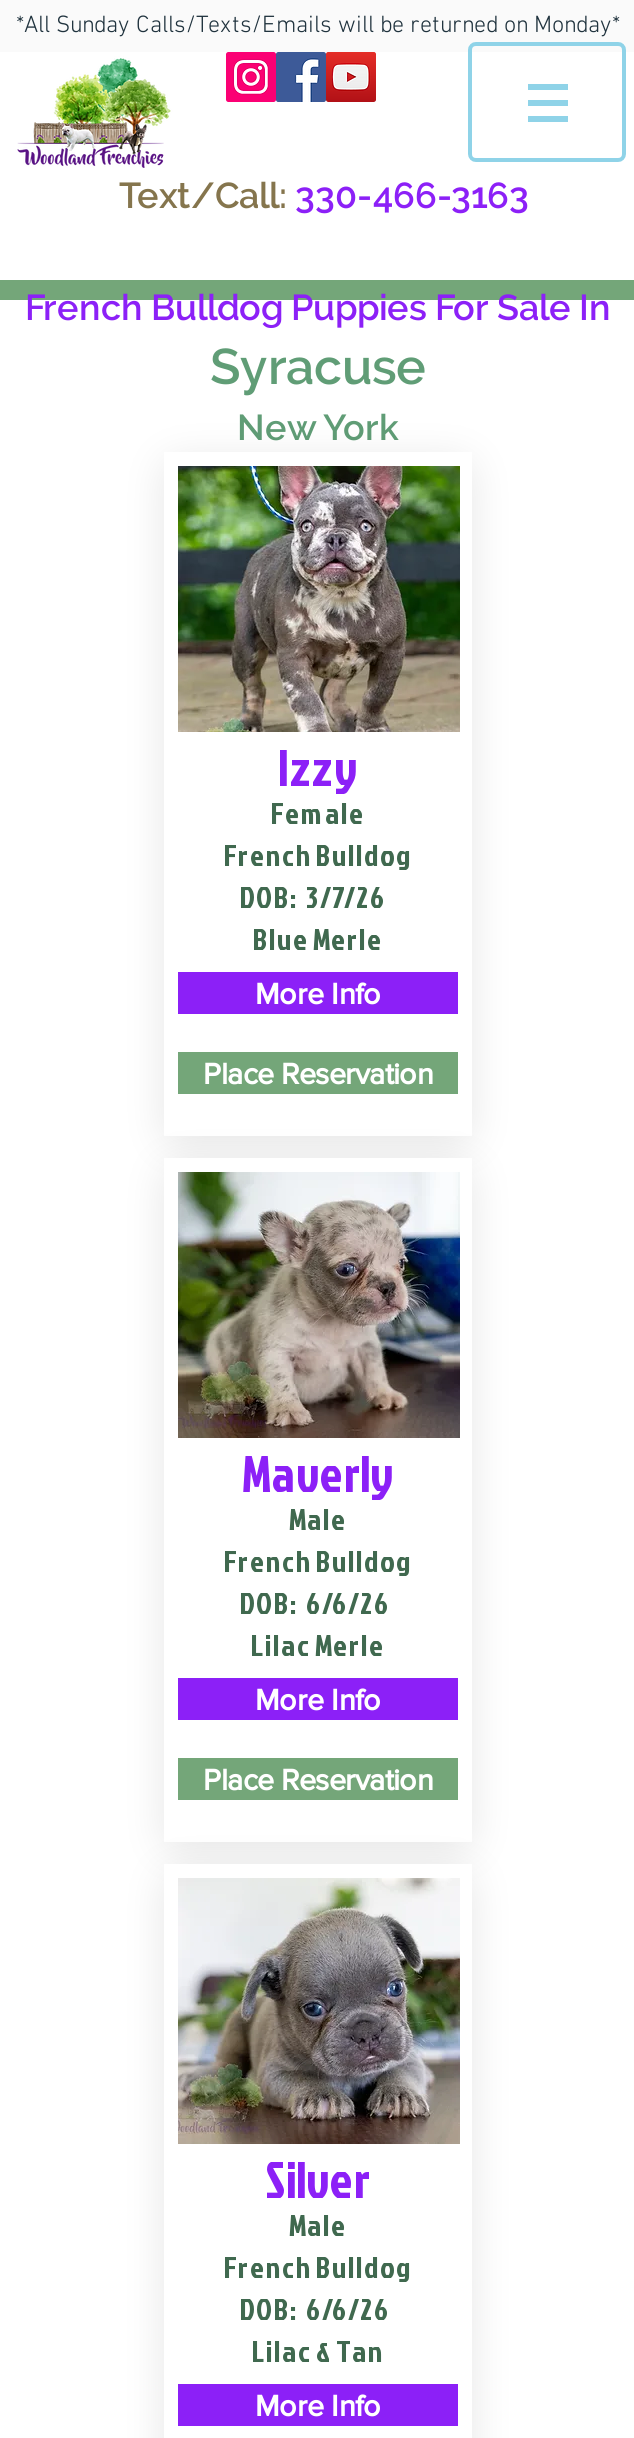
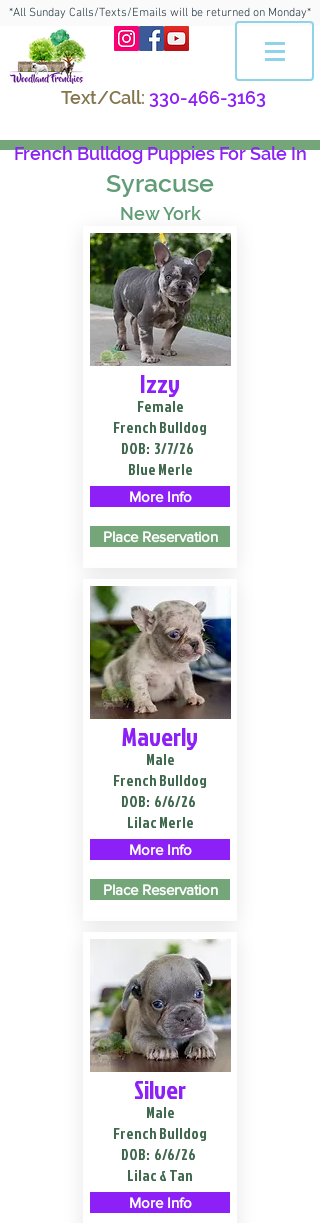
- [image]
+ [image]
